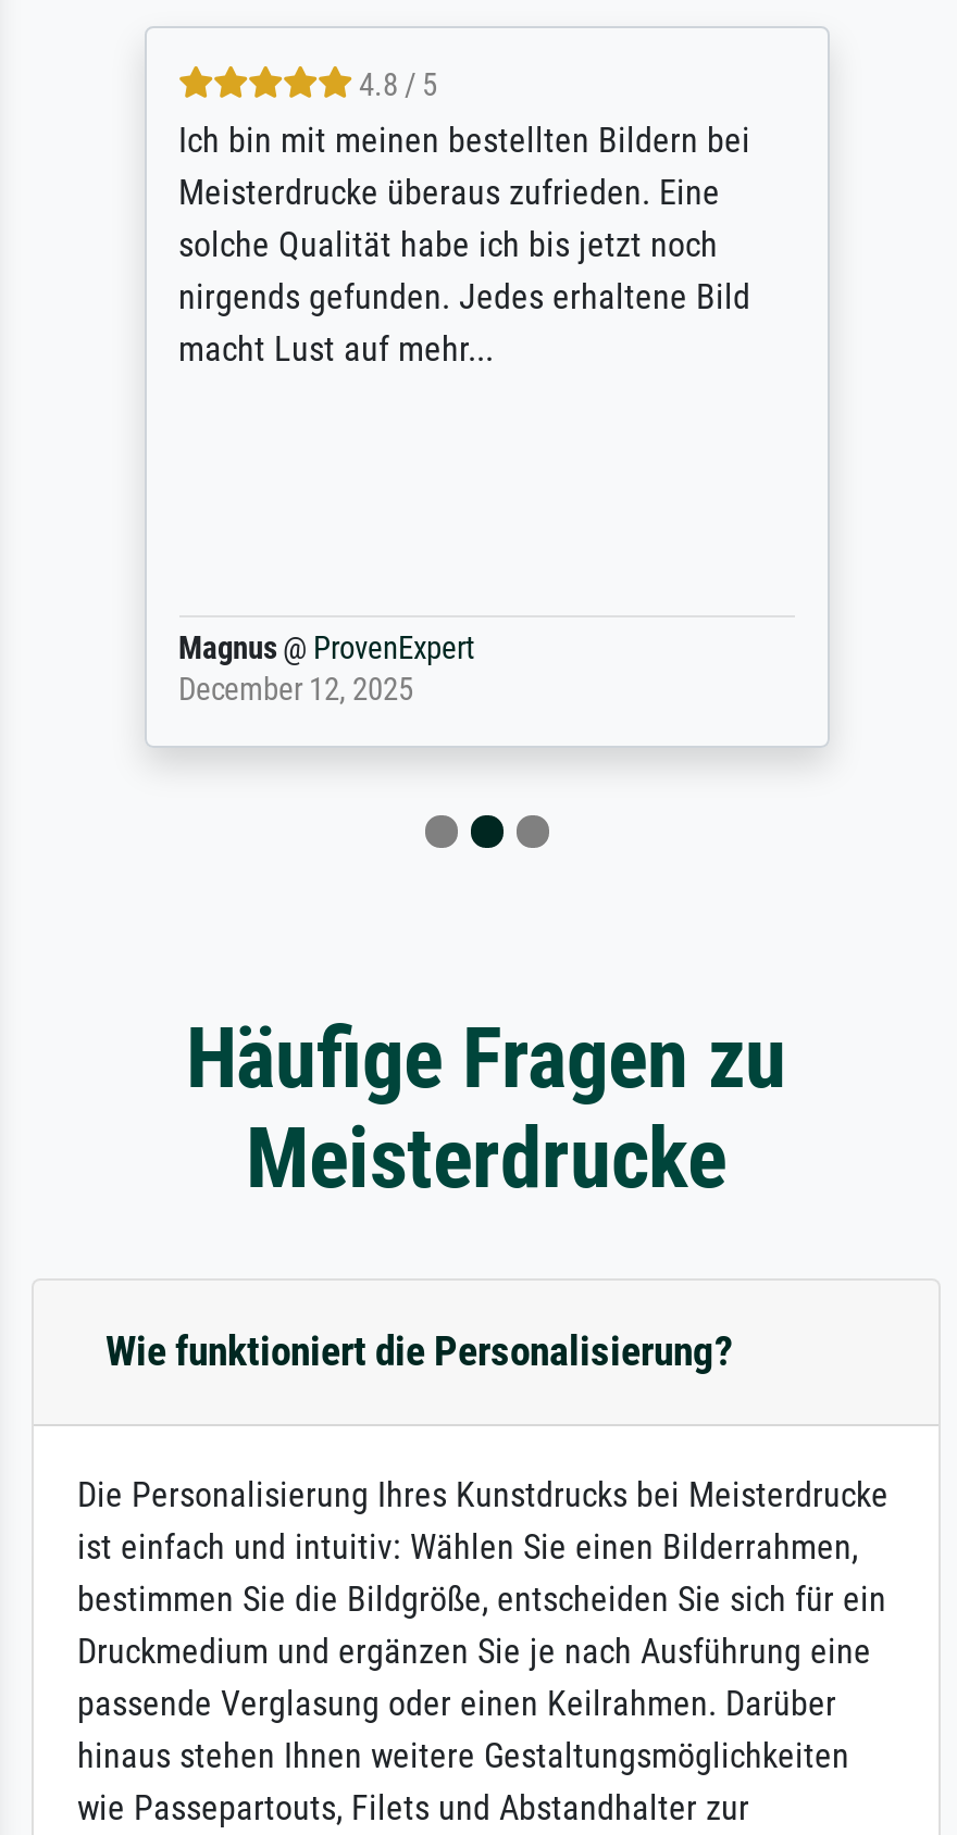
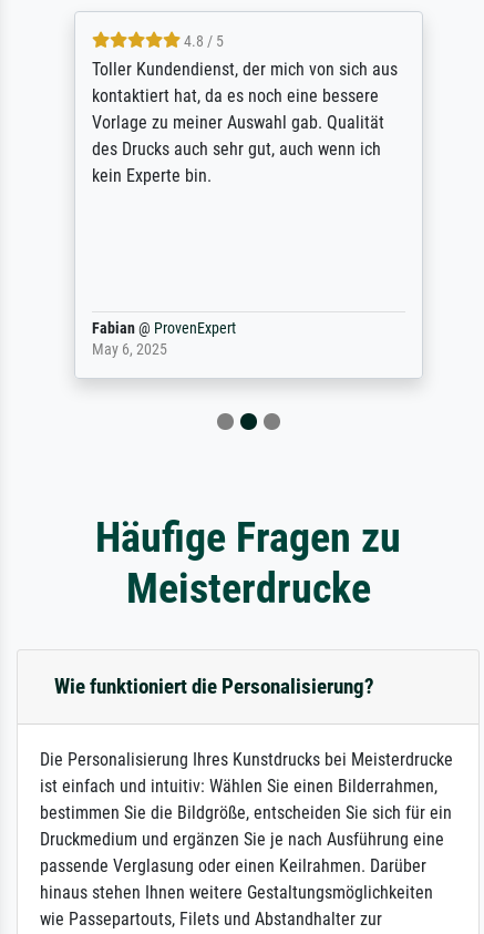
- Ich bin mit meinen bestellten Bildern bei
- Meisterdrucke überaus zufrieden. Eine
- solche Qualität habe ich bis jetzt noch
- nirgends gefunden. Jedes erhaltene Bild
- macht Lust auf mehr...
+ Toller Kundendienst, der mich von sich aus
+ kontaktiert hat, da es noch eine bessere
+ Vorlage zu meiner Auswahl gab. Qualität
+ des Drucks auch sehr gut, auch wenn ich
+ kein Experte bin.

- Magnus @ ProvenExpert
- December 12, 2025
+ Fabian @ ProvenExpert
+ May 6, 2025
